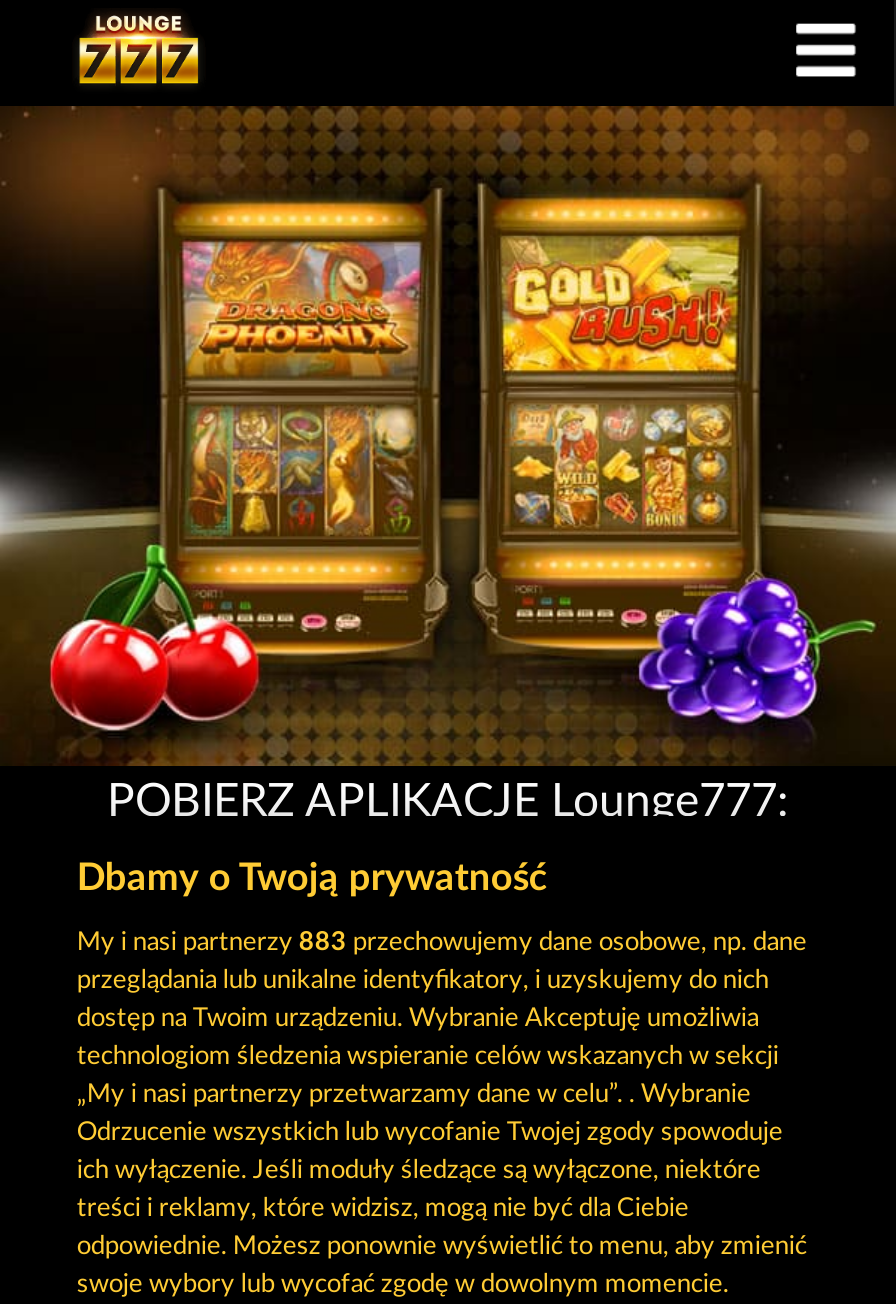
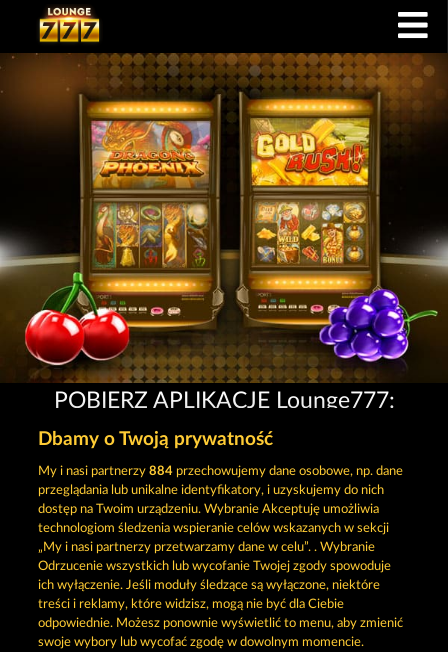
- My i nasi partnerzy 883 przechowujemy dane osobowe, np. dane
+ My i nasi partnerzy 884 przechowujemy dane osobowe, np. dane
